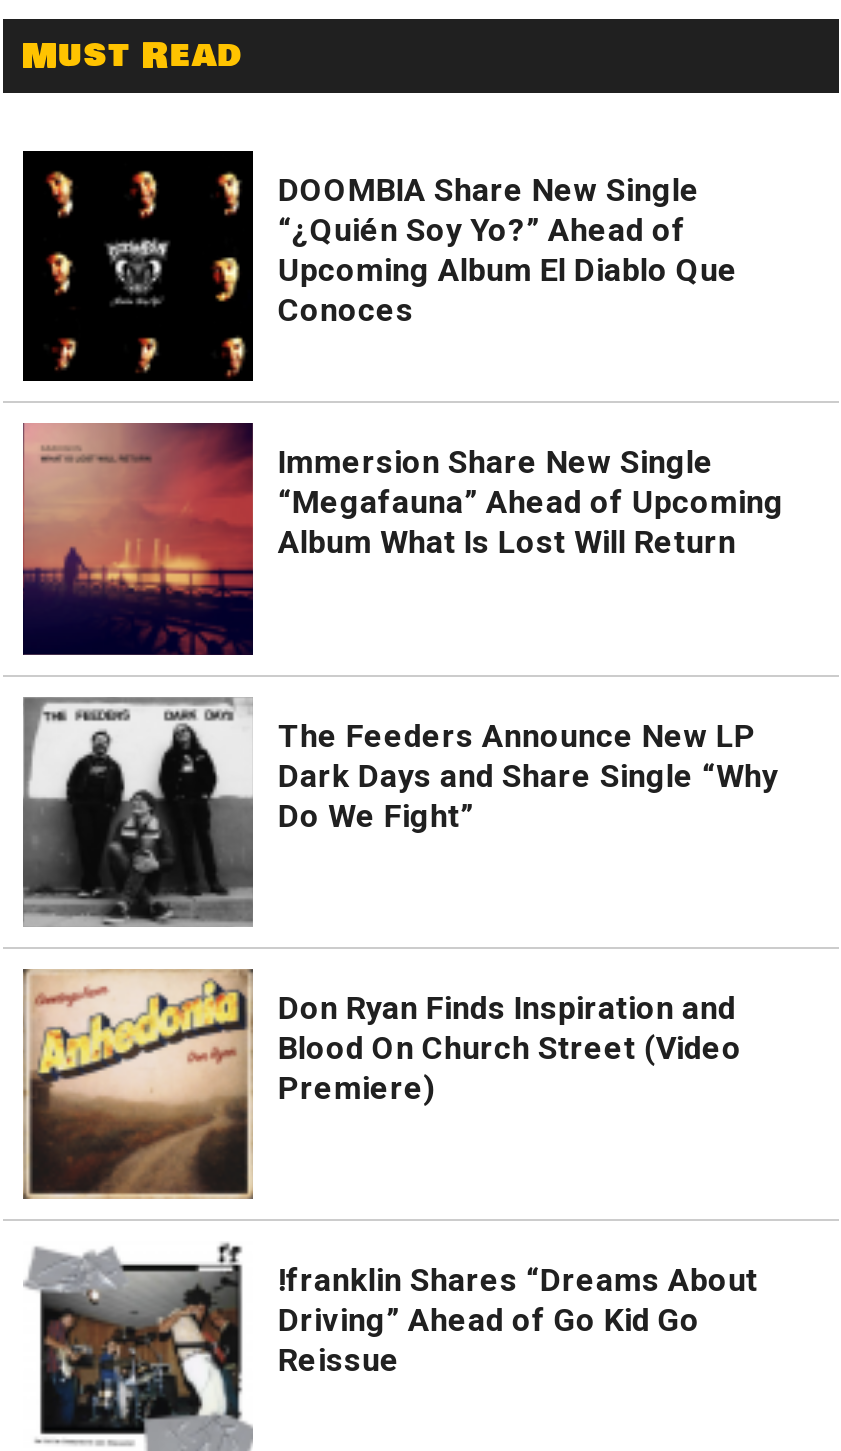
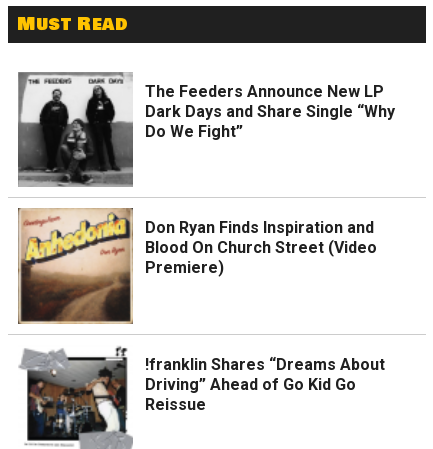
- [image]
- DOOMBIA Share New Single
- “¿Quién Soy Yo?” Ahead of
- Upcoming Album El Diablo Que
- Conoces

- [image]
- Immersion Share New Single
- “Megafauna” Ahead of Upcoming
- Album What Is Lost Will Return
